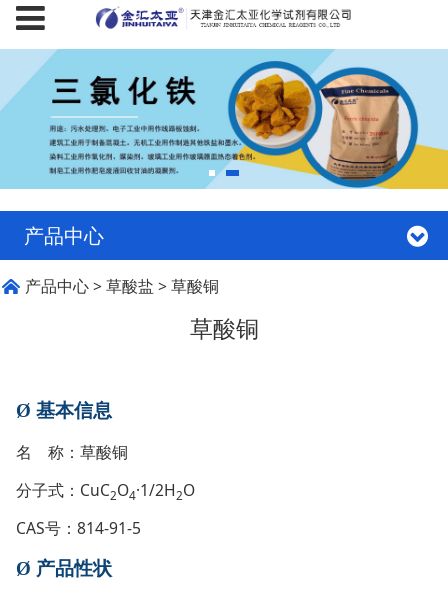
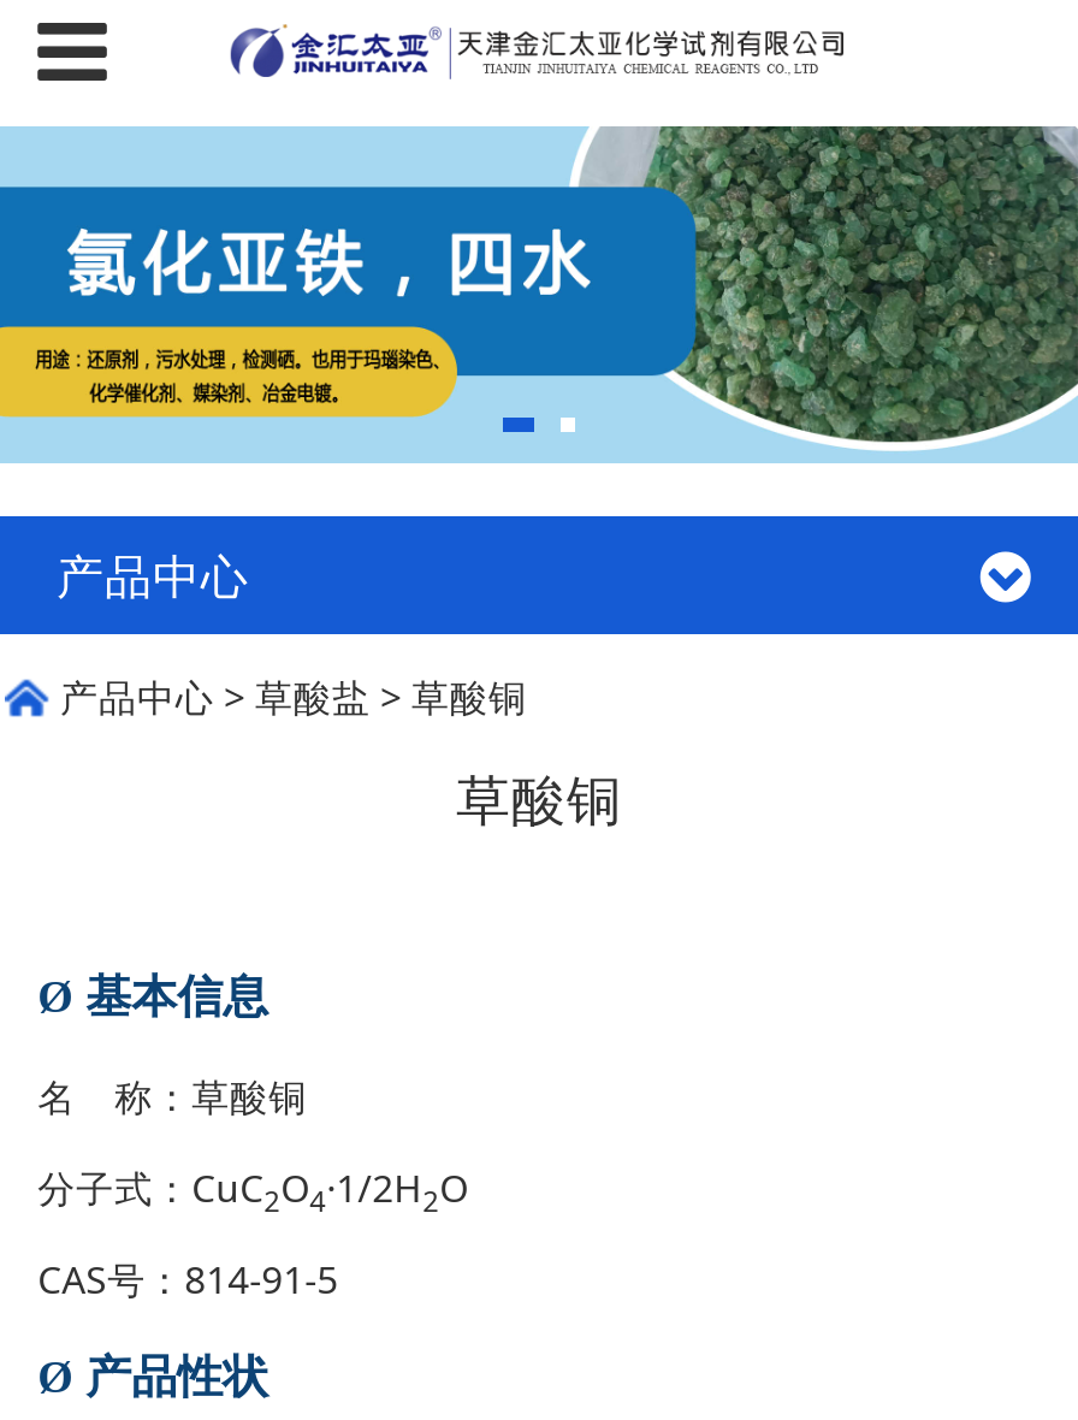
- [image]
+ [image]
